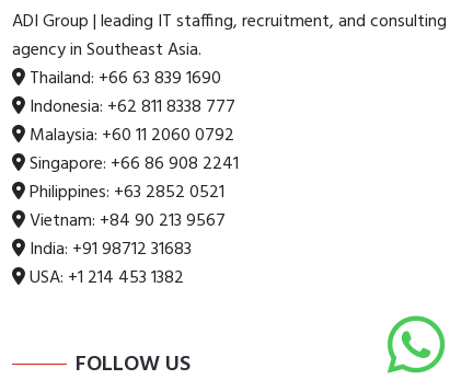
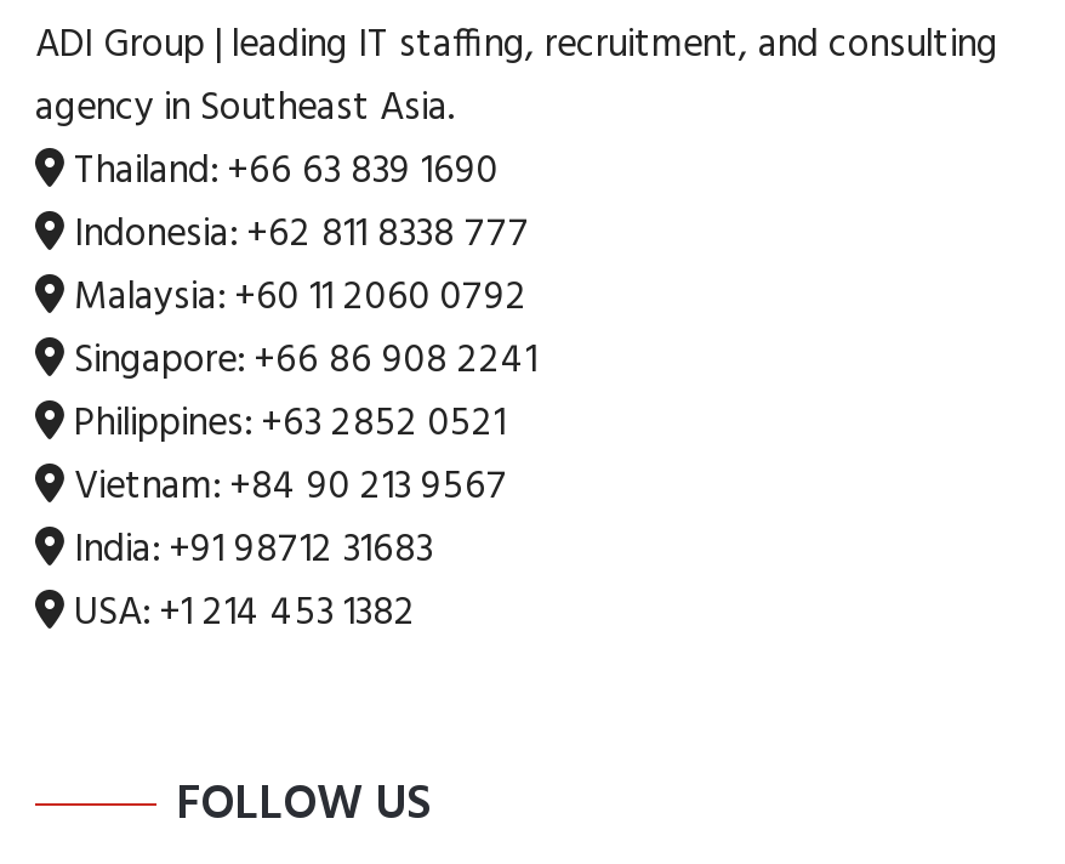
- [image]
